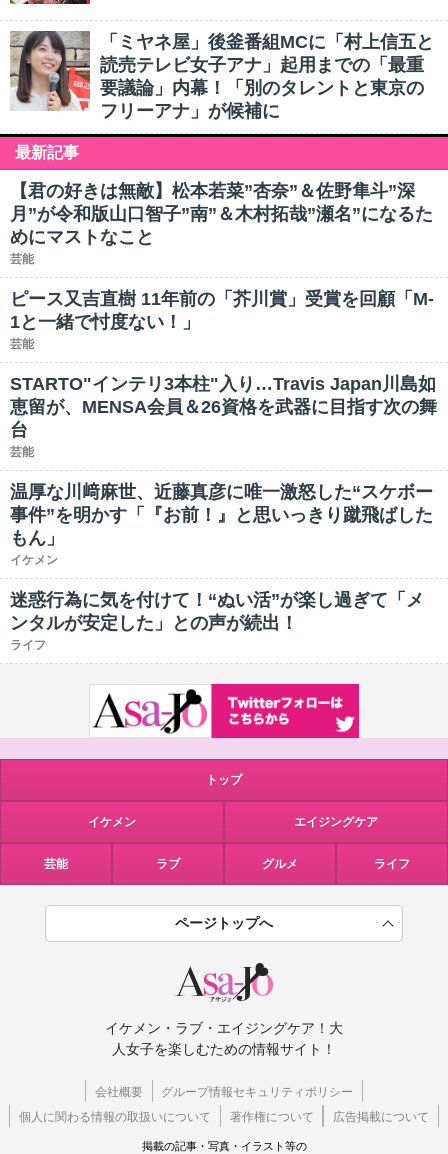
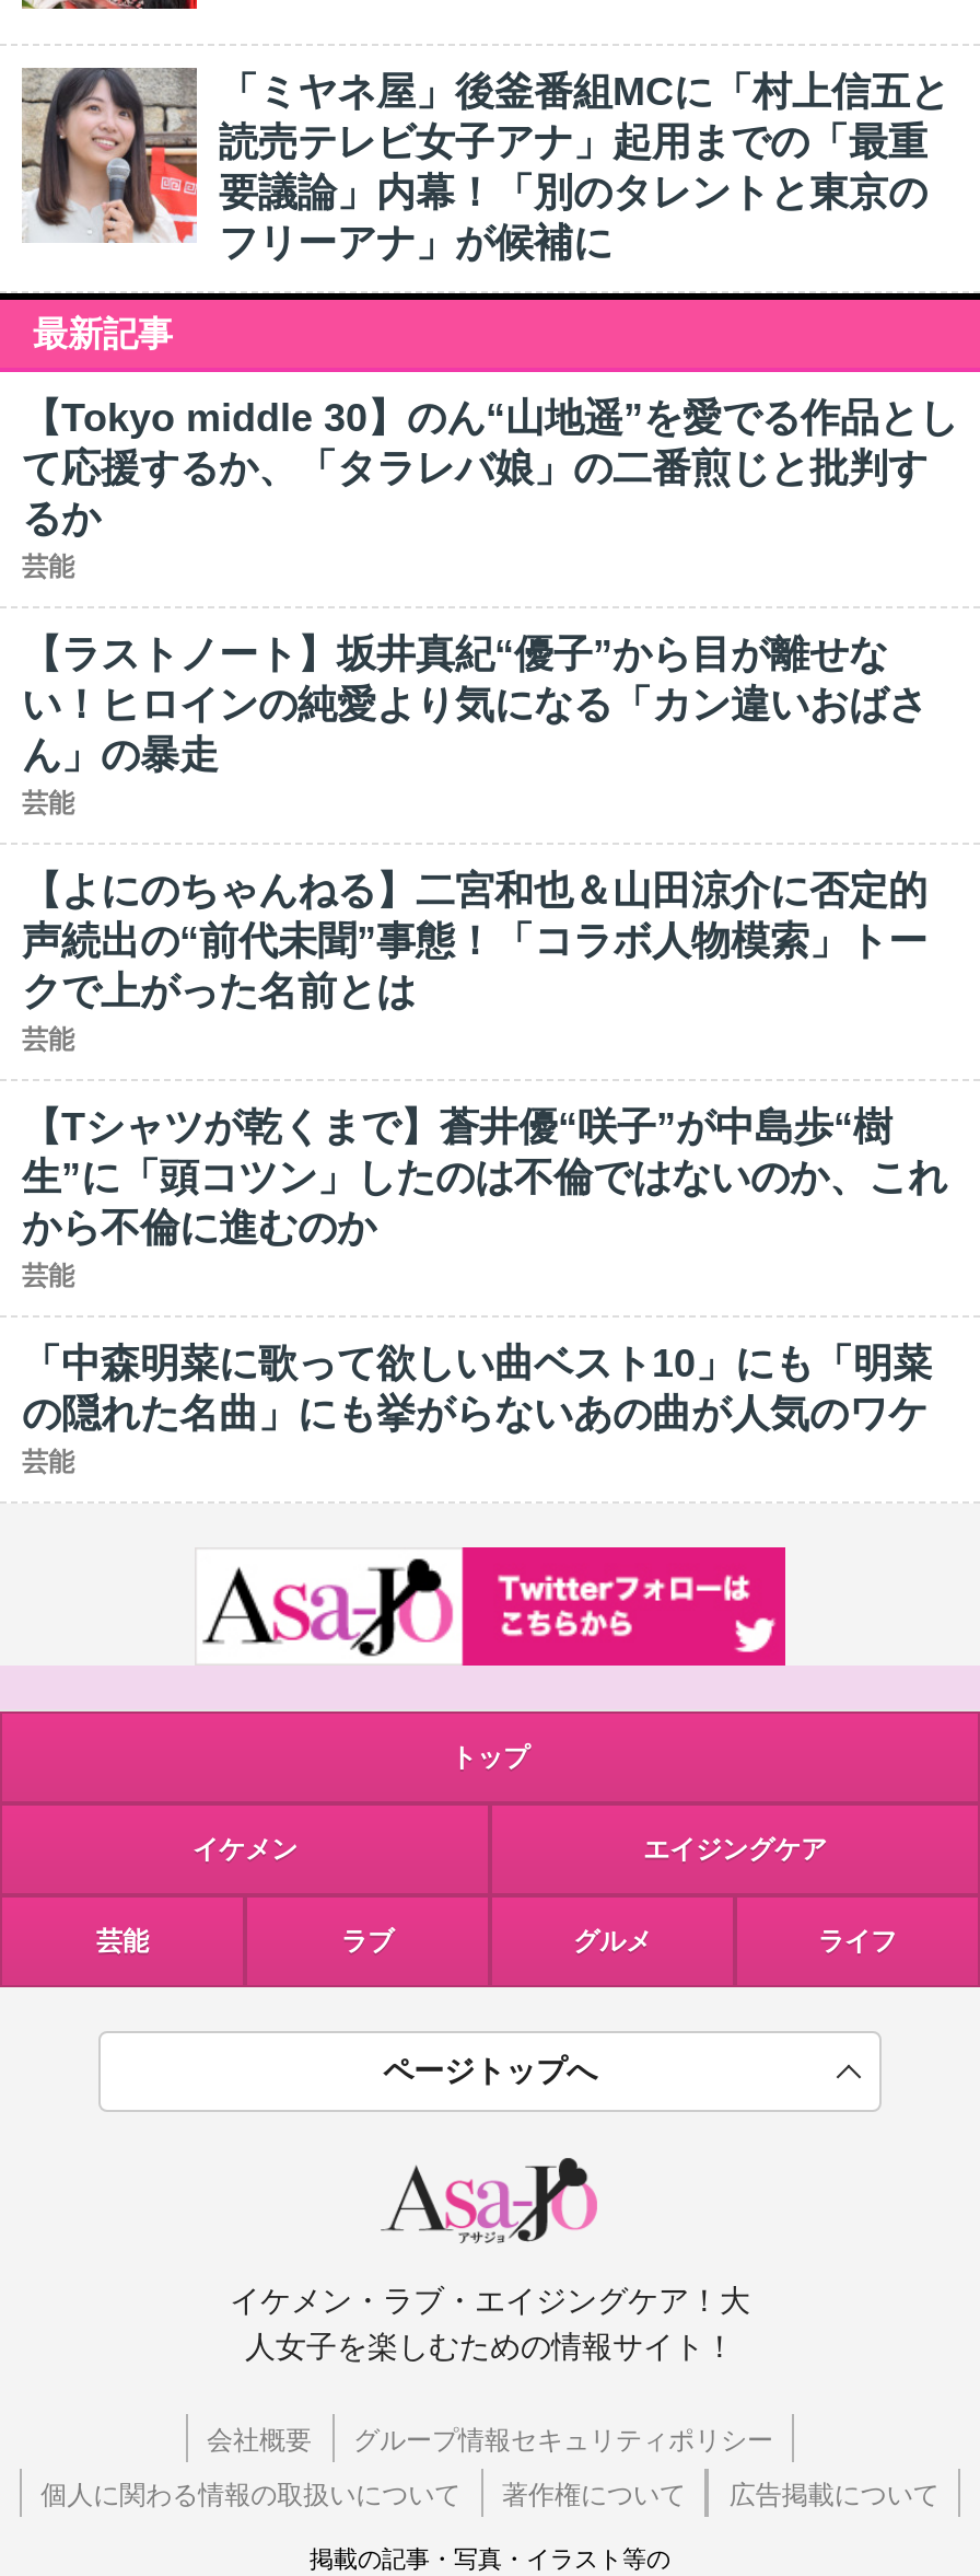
- 【君の好きは無敵】松本若菜”杏奈”＆佐野隼斗”深
- 月”が令和版山口智子”南”＆木村拓哉”瀬名”になるた
- めにマストなこと
+ 【Tokyo middle 30】のん“山地遥”を愛でる作品とし
+ て応援するか、「タラレバ娘」の二番煎じと批判す
+ るか

- ピース又吉直樹 11年前の「芥川賞」受賞を回顧「M-
- 1と一緒で忖度ない！」
+ 【ラストノート】坂井真紀“優子”から目が離せな
+ い！ヒロインの純愛より気になる「カン違いおばさ
+ ん」の暴走

- STARTO"インテリ3本柱"入り…Travis Japan川島如
- 恵留が、MENSA会員＆26資格を武器に目指す次の舞
- 台
+ 【よにのちゃんねる】二宮和也＆山田涼介に否定的
+ 声続出の“前代未聞”事態！「コラボ人物模索」トー
+ クで上がった名前とは

- 温厚な川﨑麻世、近藤真彦に唯一激怒した“スケボー
- 事件”を明かす「『お前！』と思いっきり蹴飛ばした
- もん」
- イケメン
+ 【Tシャツが乾くまで】蒼井優“咲子”が中島歩“樹
+ 生”に「頭コツン」したのは不倫ではないのか、これ
+ から不倫に進むのか
+ 芸能

- 迷惑行為に気を付けて！“ぬい活”が楽し過ぎて「メ
- ンタルが安定した」との声が続出！
- ライフ
+ 「中森明菜に歌って欲しい曲ベスト10」にも「明菜
+ の隠れた名曲」にも挙がらないあの曲が人気のワケ
+ 芸能
